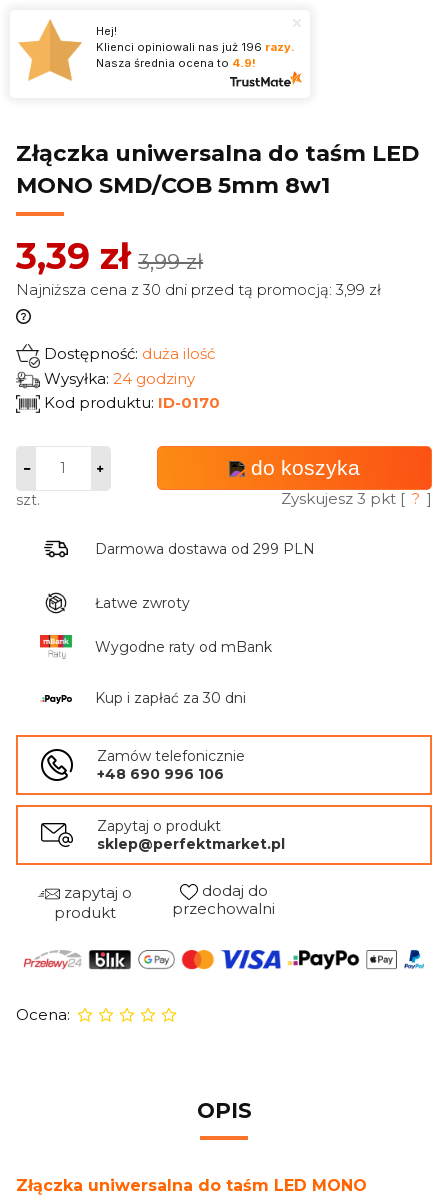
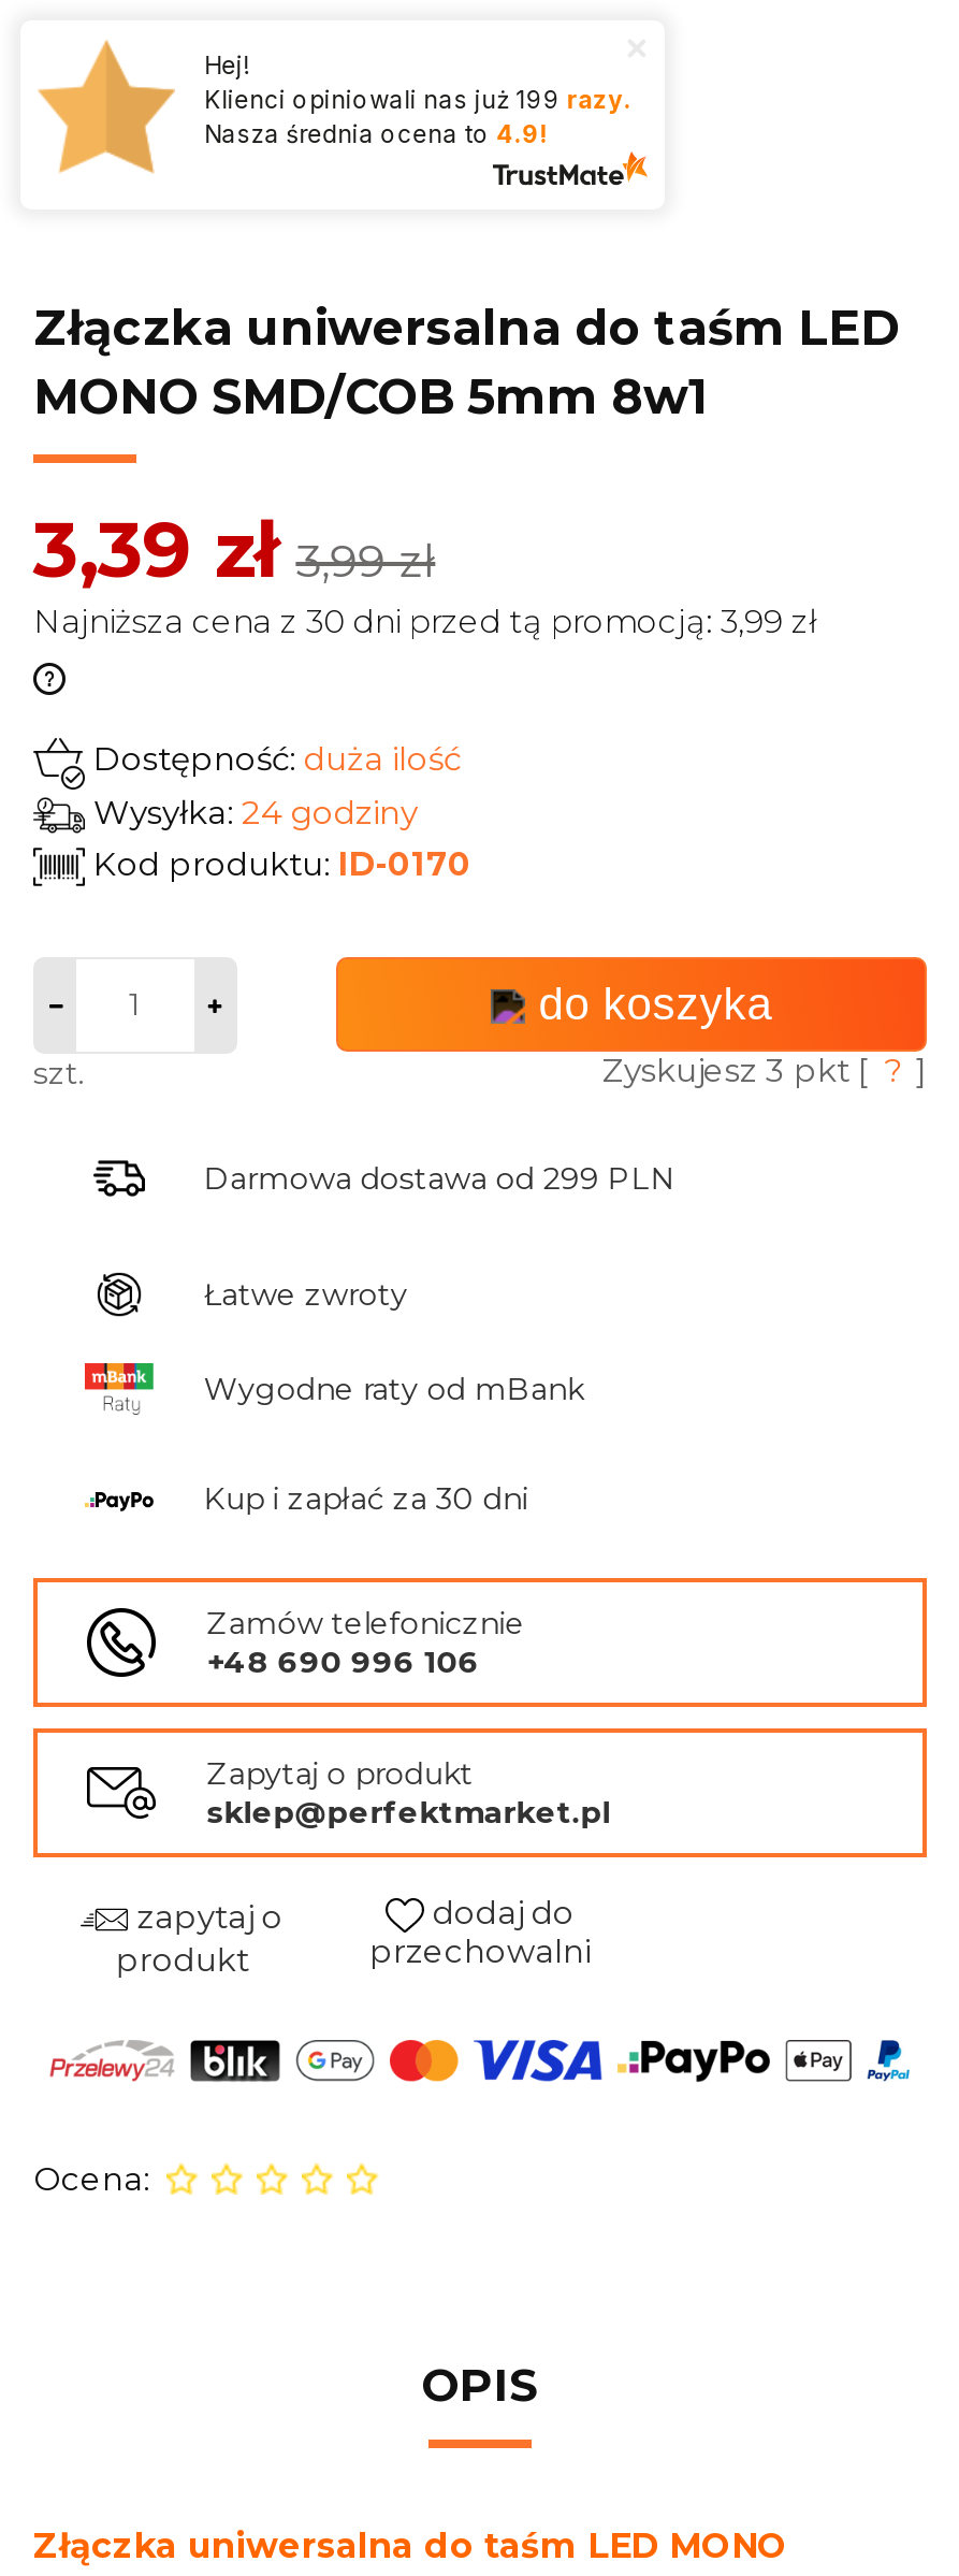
- Klienci opiniowali nas już 196 razy.
+ Klienci opiniowali nas już 199 razy.
